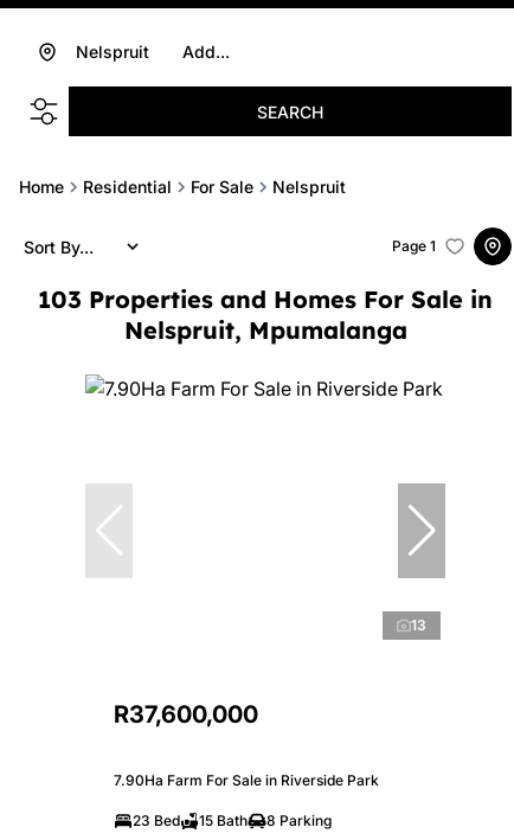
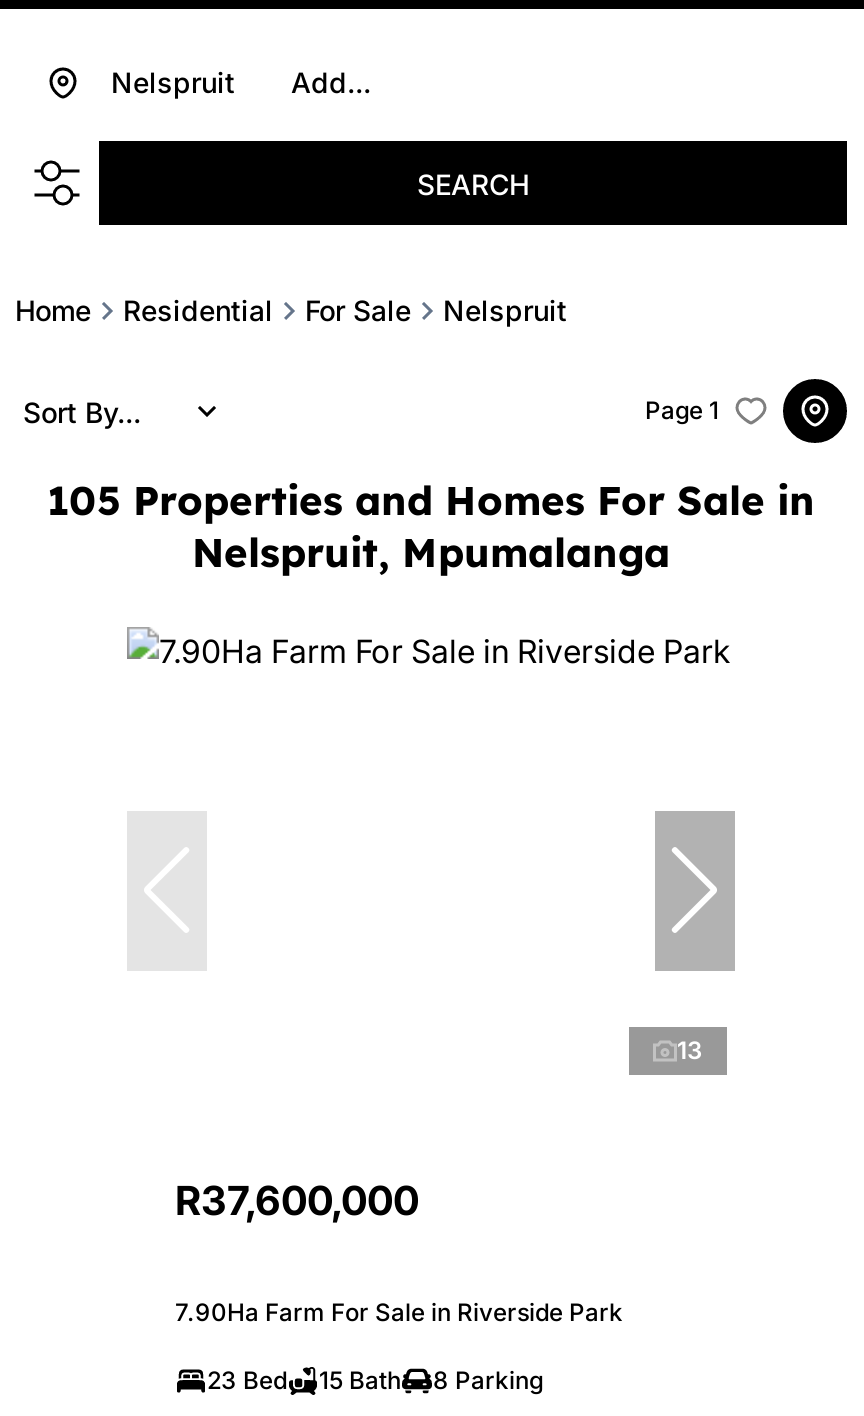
- 103 Properties and Homes For Sale in
+ 105 Properties and Homes For Sale in
